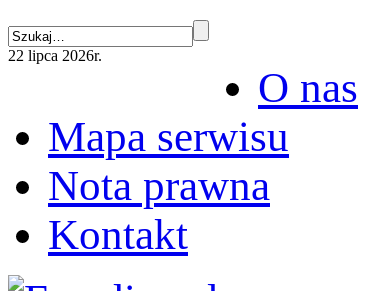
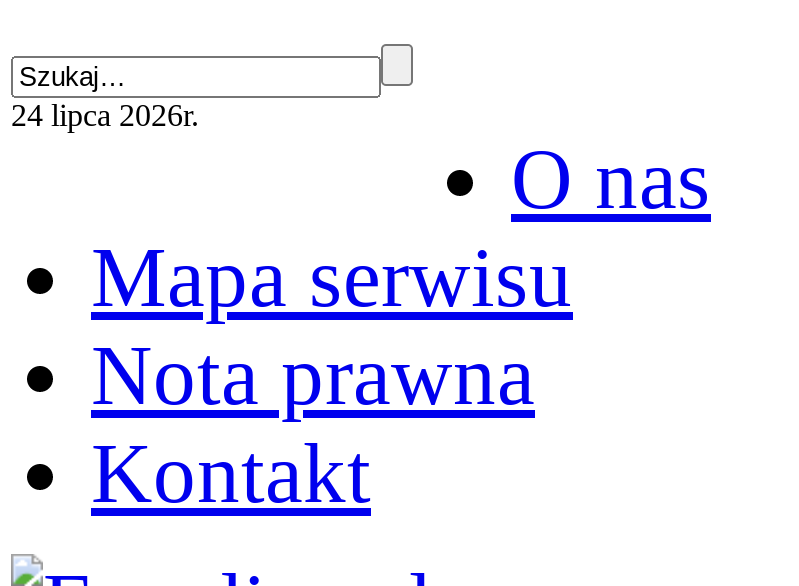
- 22 lipca 2026r.
+ 24 lipca 2026r.
